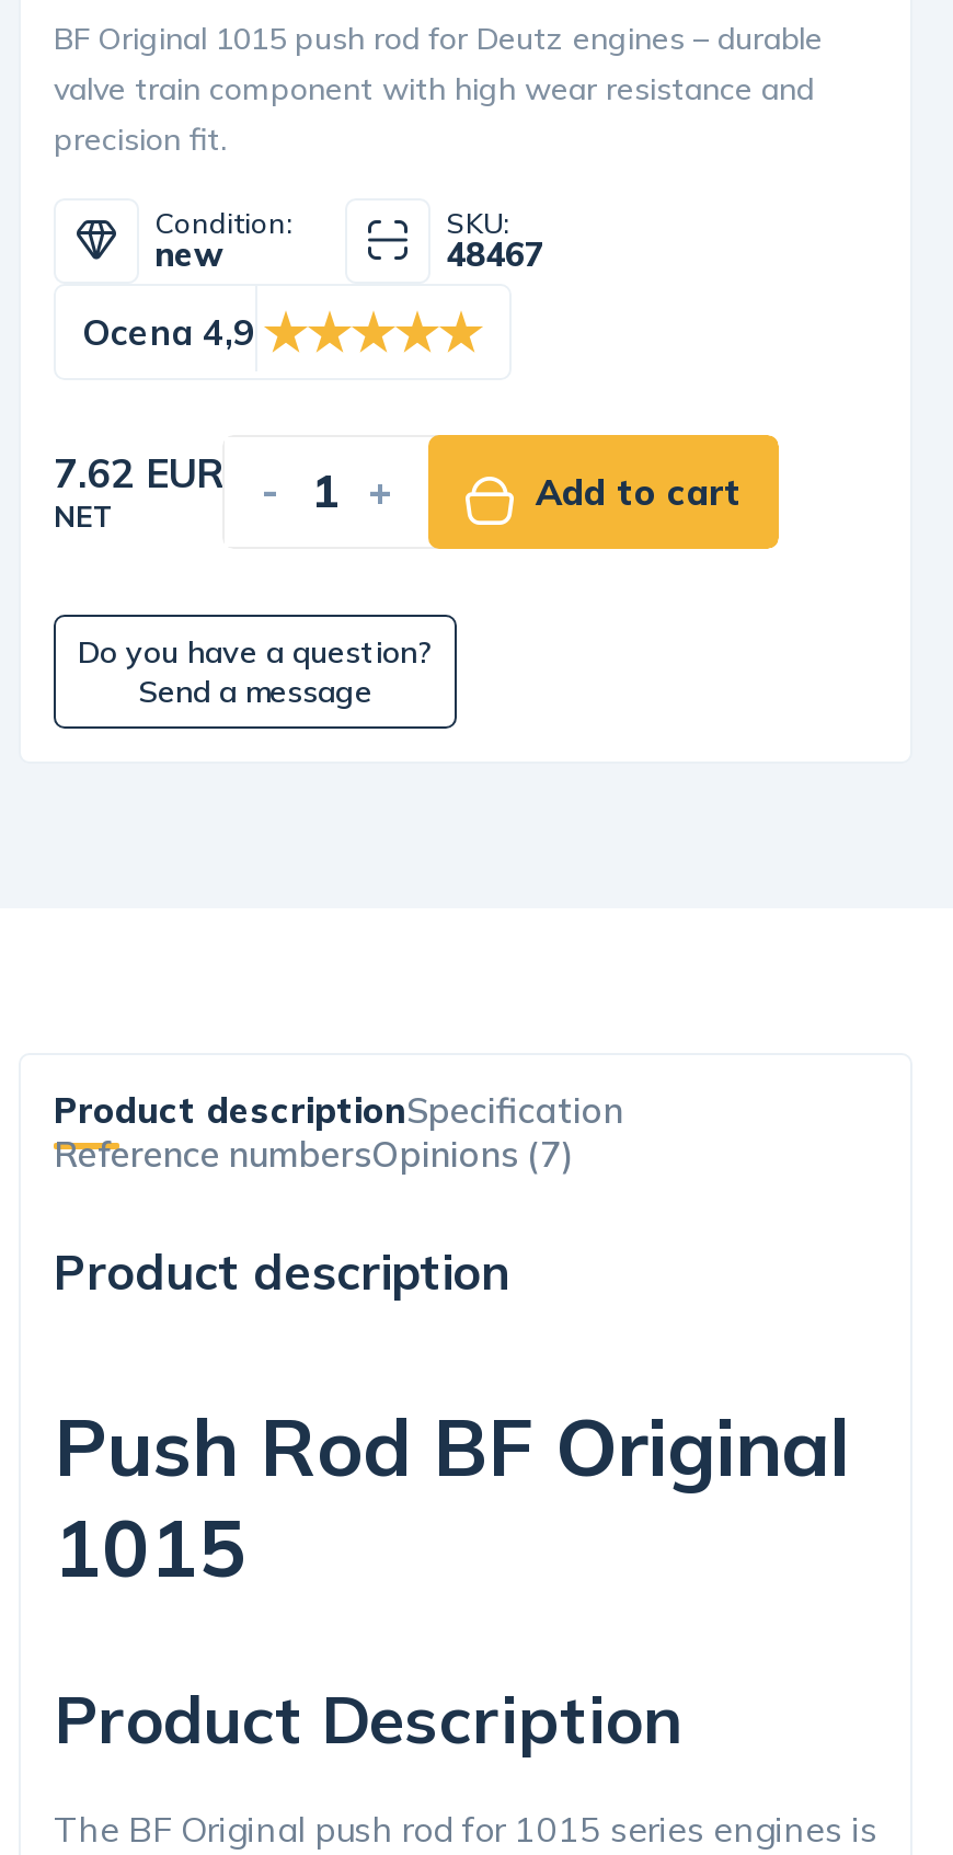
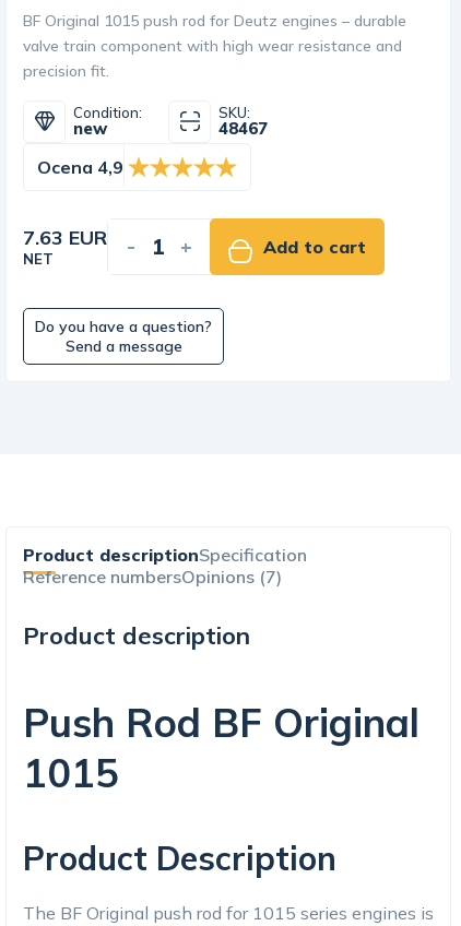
- 7.62 EUR
+ 7.63 EUR
